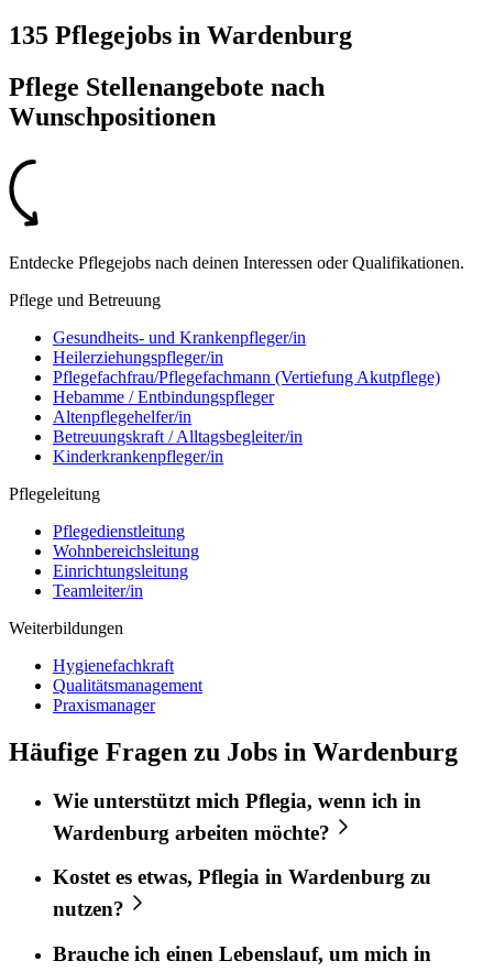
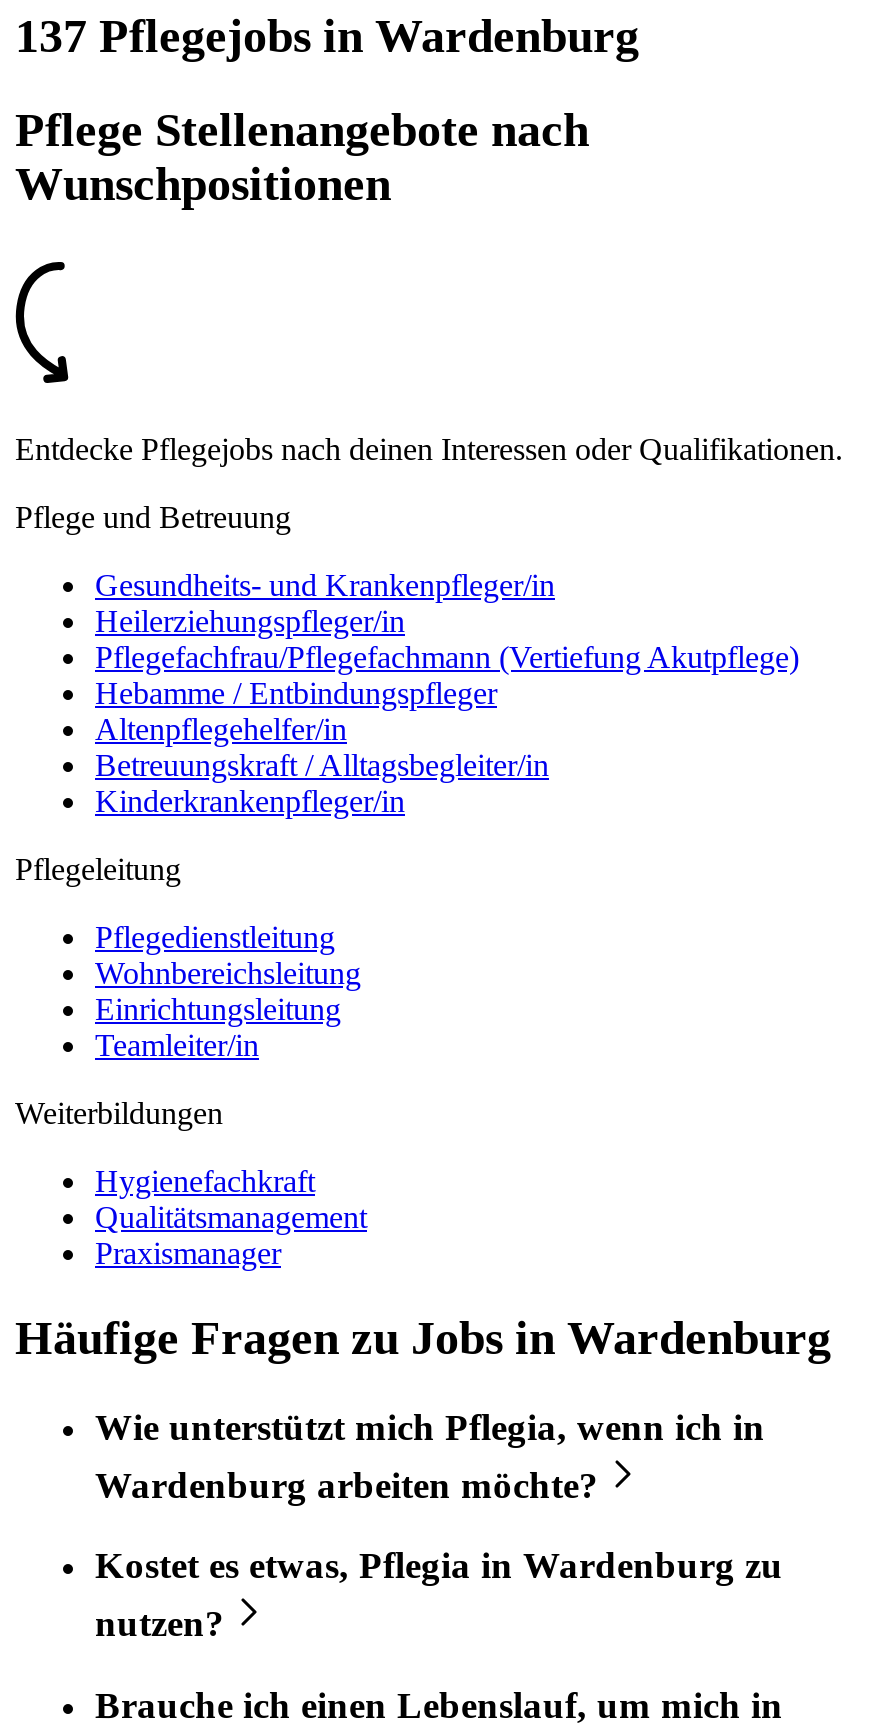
- 135 Pflegejobs in Wardenburg
+ 137 Pflegejobs in Wardenburg
